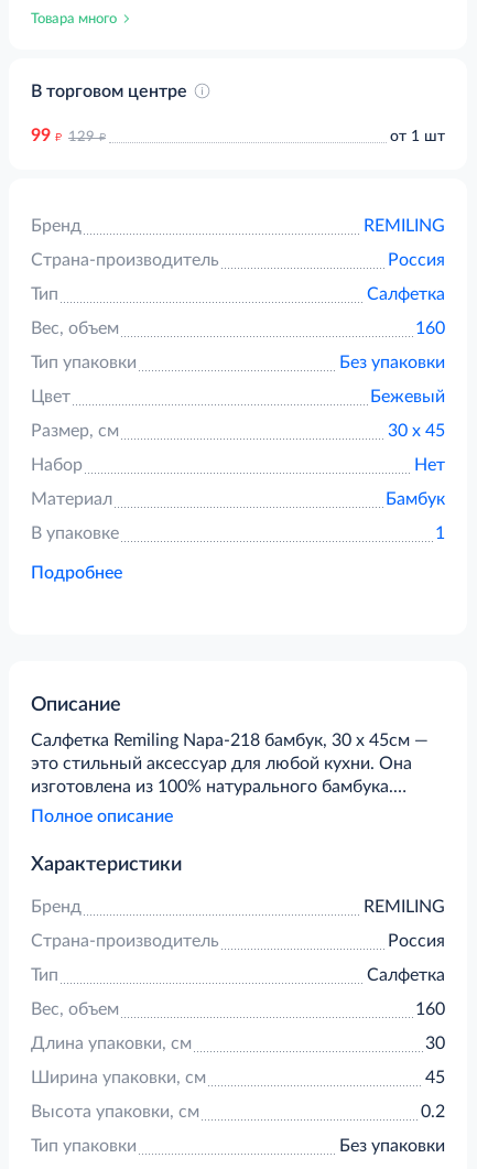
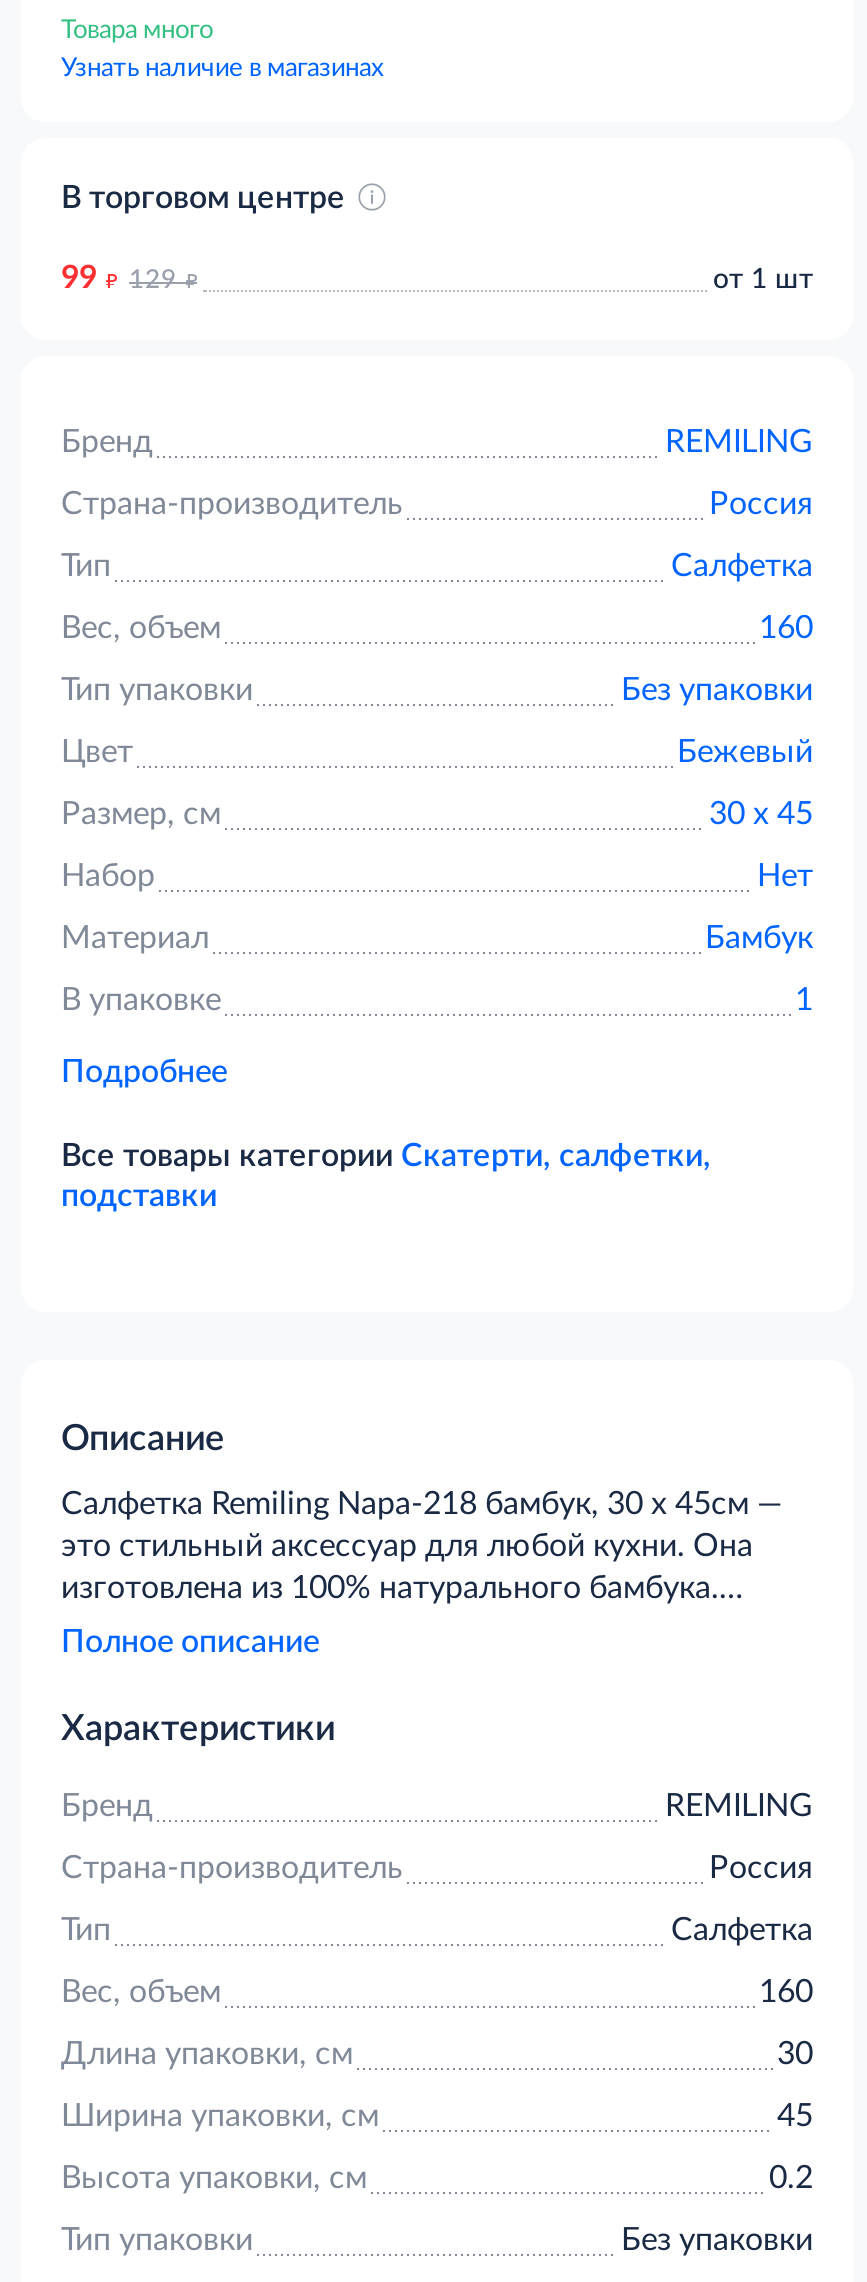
+ Узнать наличие в магазинах

+ Все товары категории Скатерти, салфетки,
+ подставки
